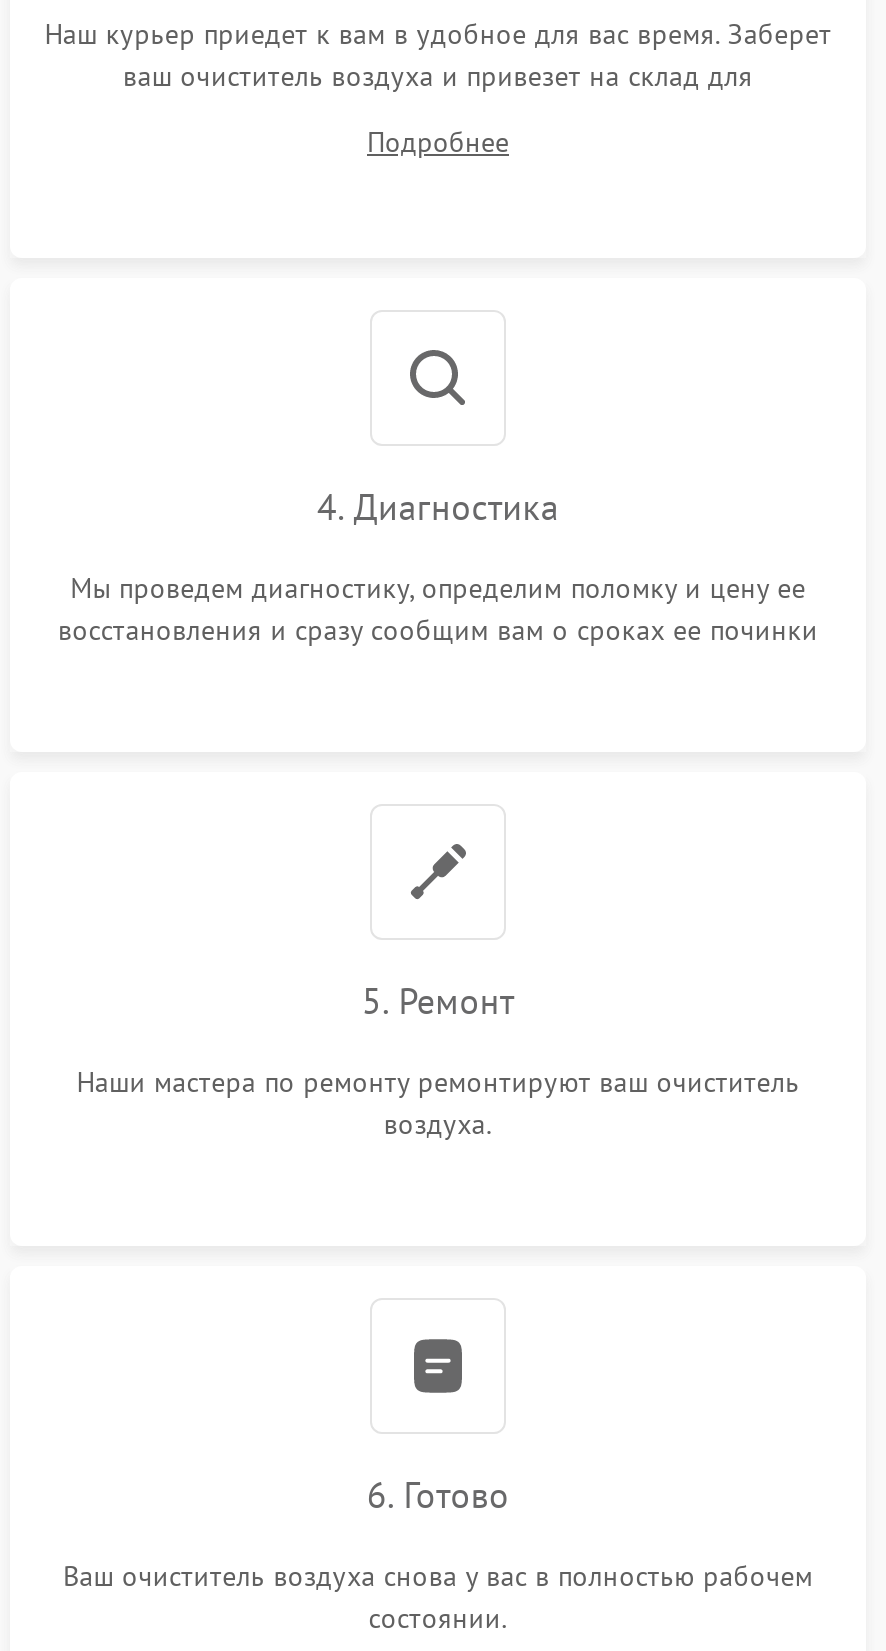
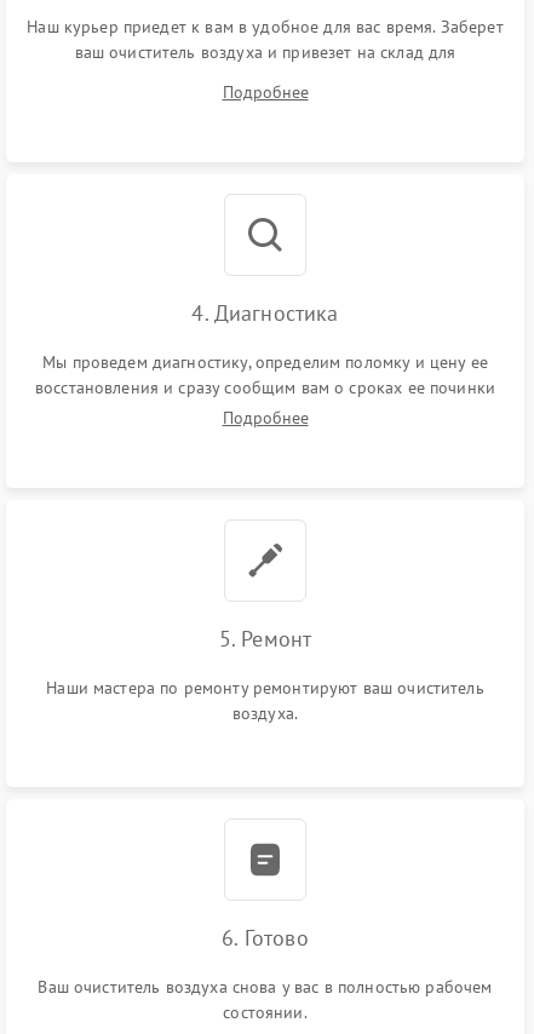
+ Подробнее
